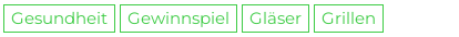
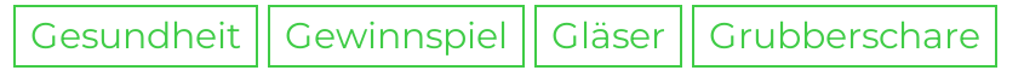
- Grillen
+ Grubberschare
